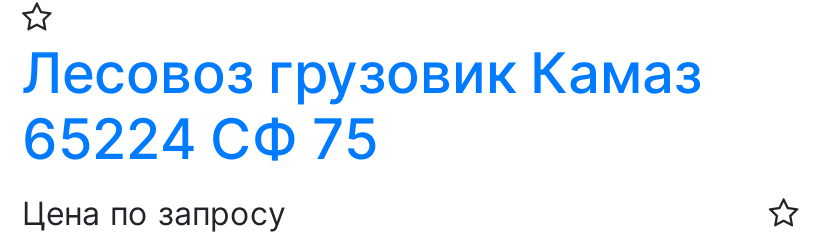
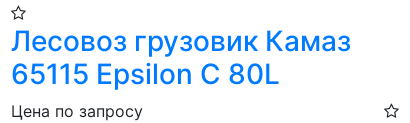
- 65224 СФ 75
+ 65115 Epsilon C 80L
